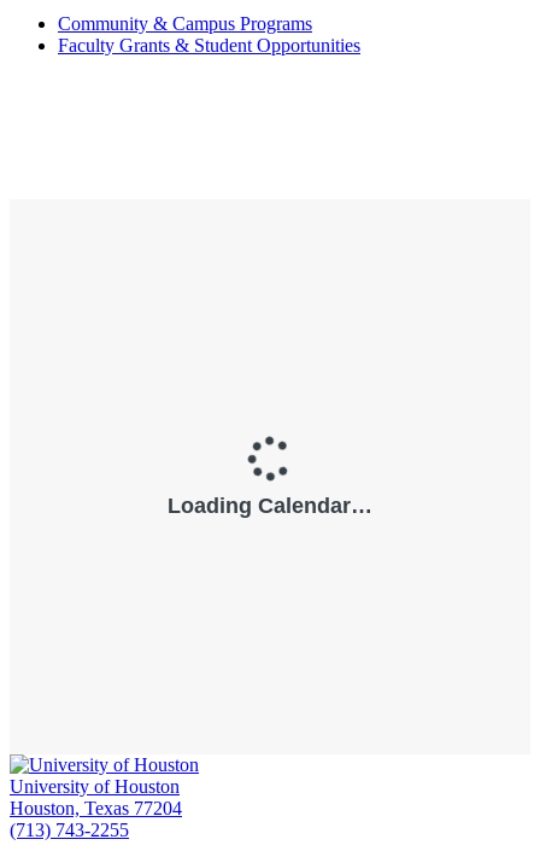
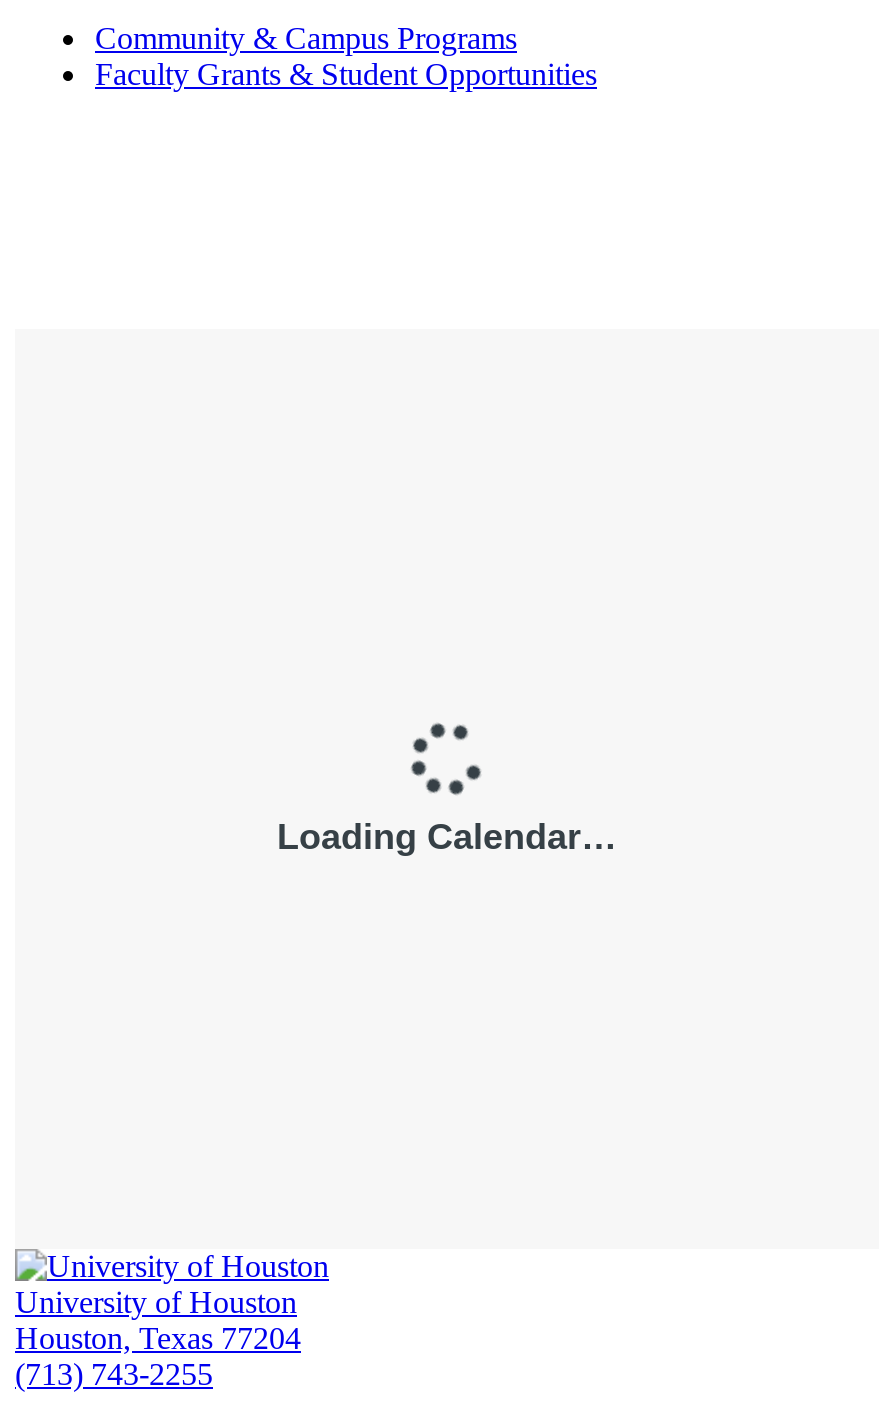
- [image]
+ [image]
